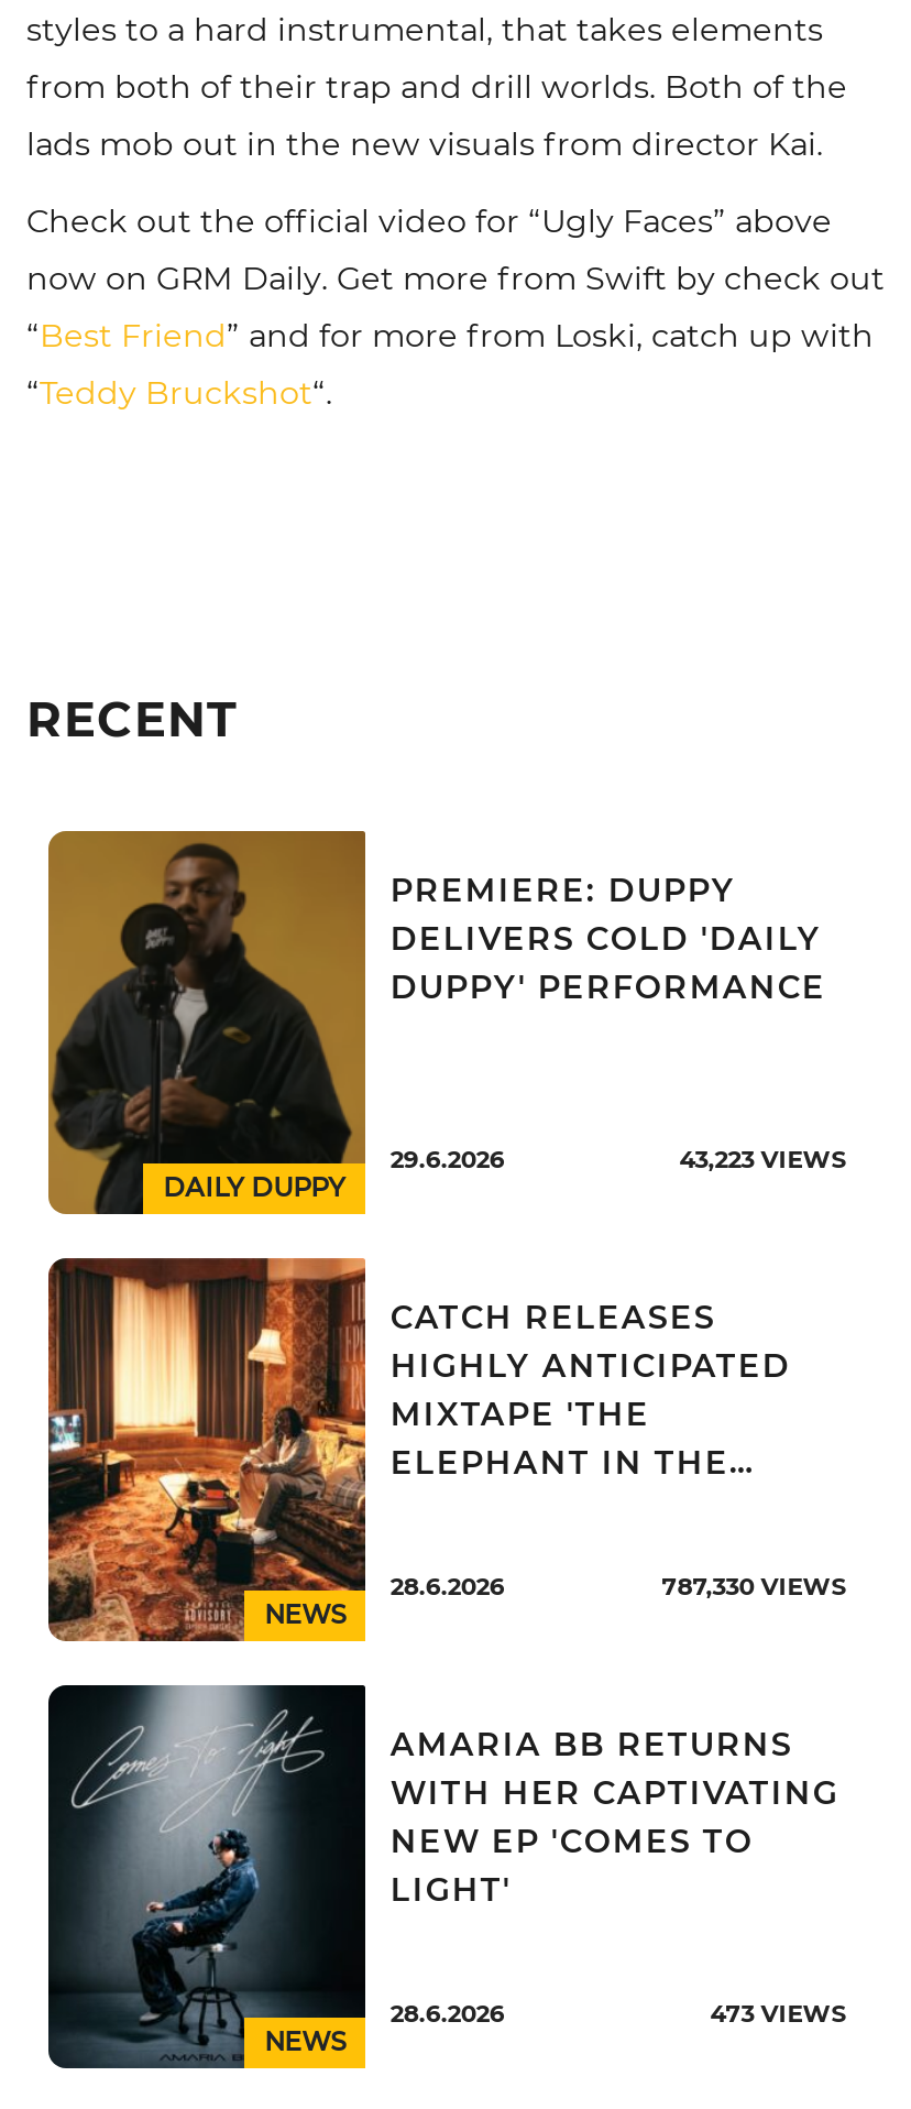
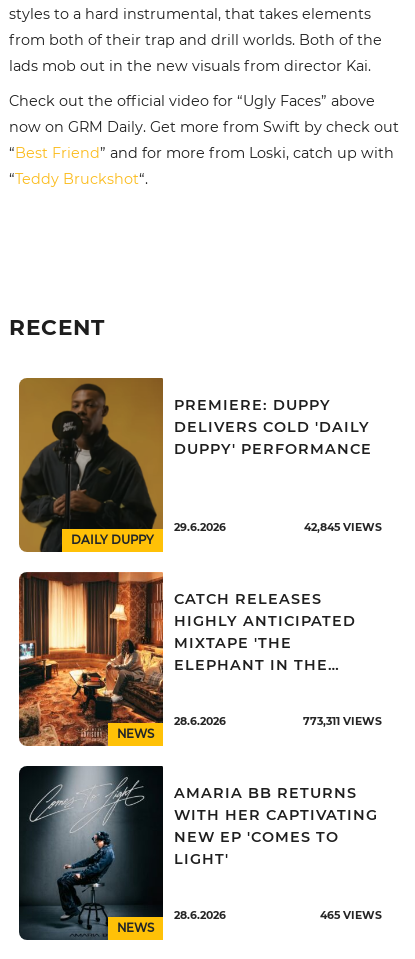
- 43,223 VIEWS
+ 42,845 VIEWS

- 787,330 VIEWS
+ 773,311 VIEWS

- 473 VIEWS
+ 465 VIEWS
